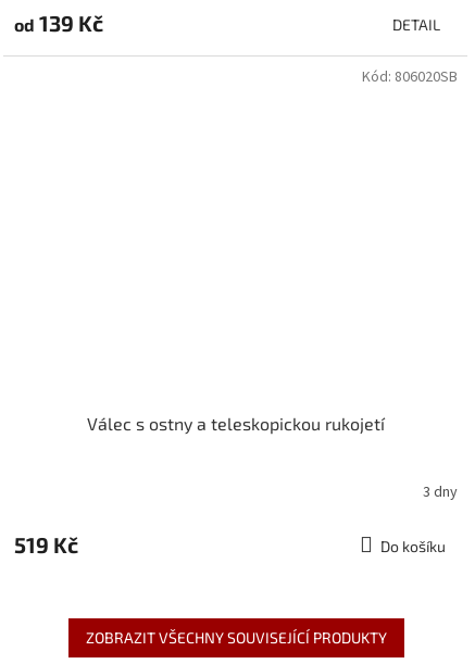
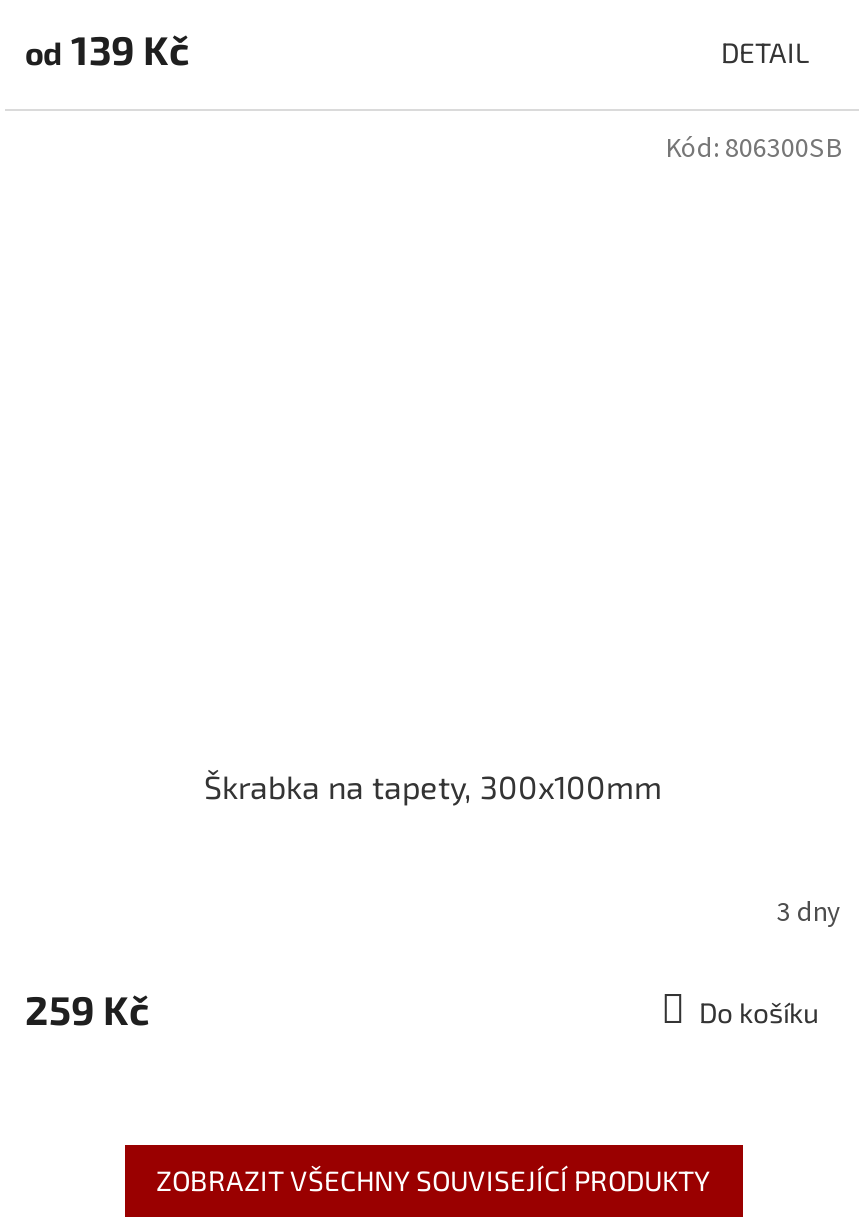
- Kód: 806020SB
+ Kód: 806300SB

- Válec s ostny a teleskopickou rukojetí
+ Škrabka na tapety, 300x100mm

- 519 Kč
+ 259 Kč
